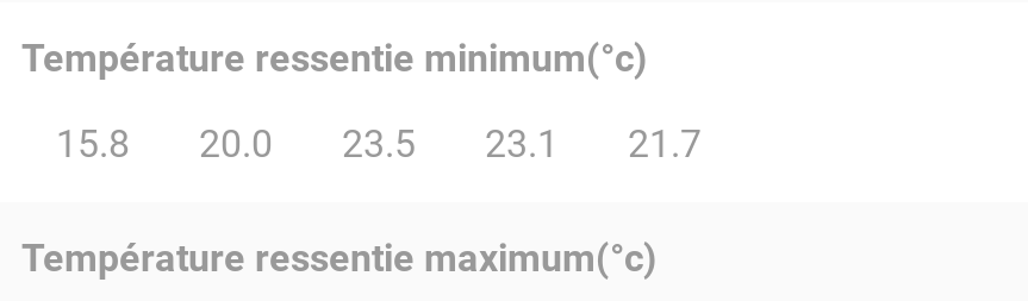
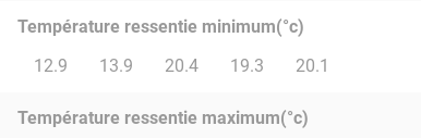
- 15.8
+ 12.9

- 20.0
+ 13.9

- 23.5
+ 20.4

- 23.1
+ 19.3

- 21.7
+ 20.1
